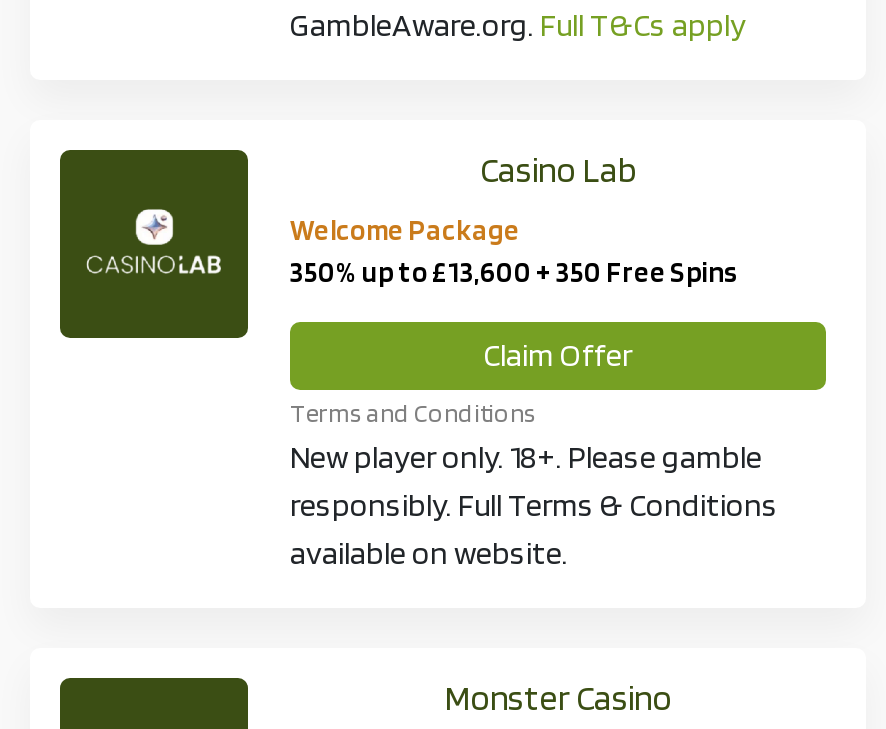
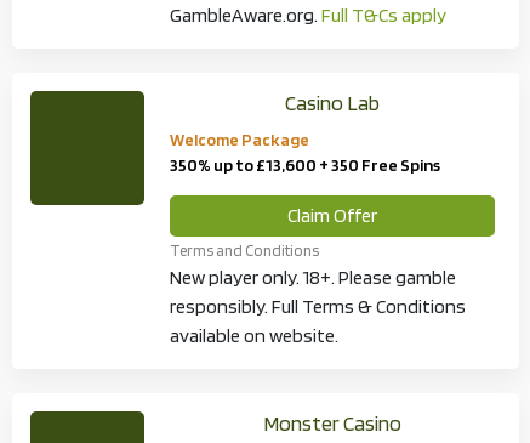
- [image]
